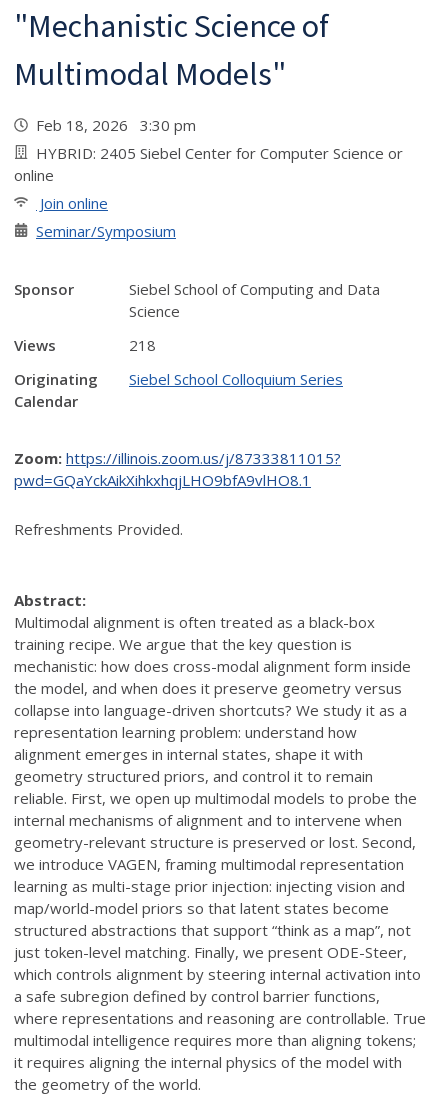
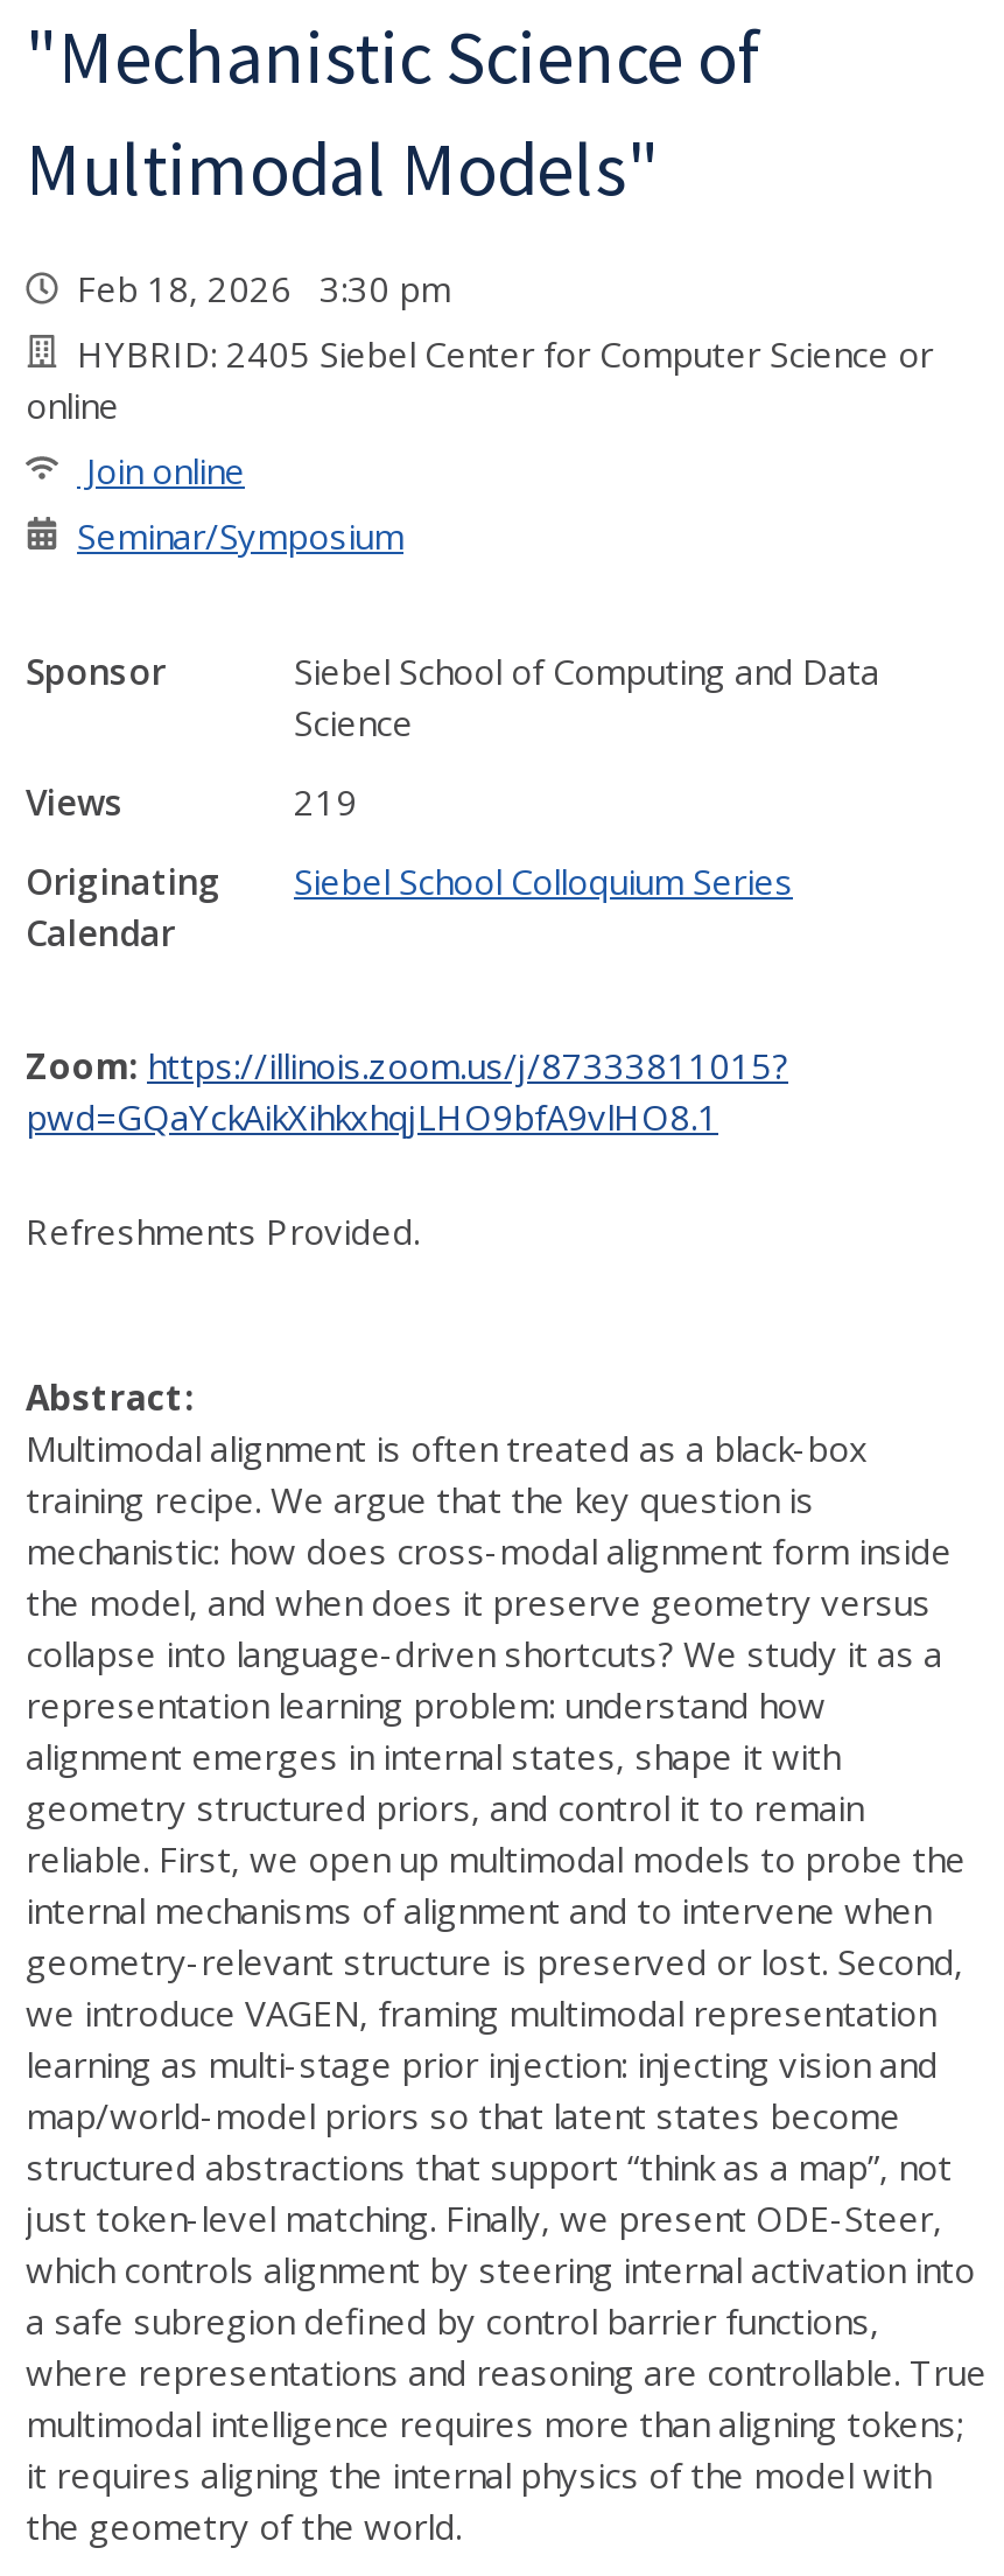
- 218
+ 219
